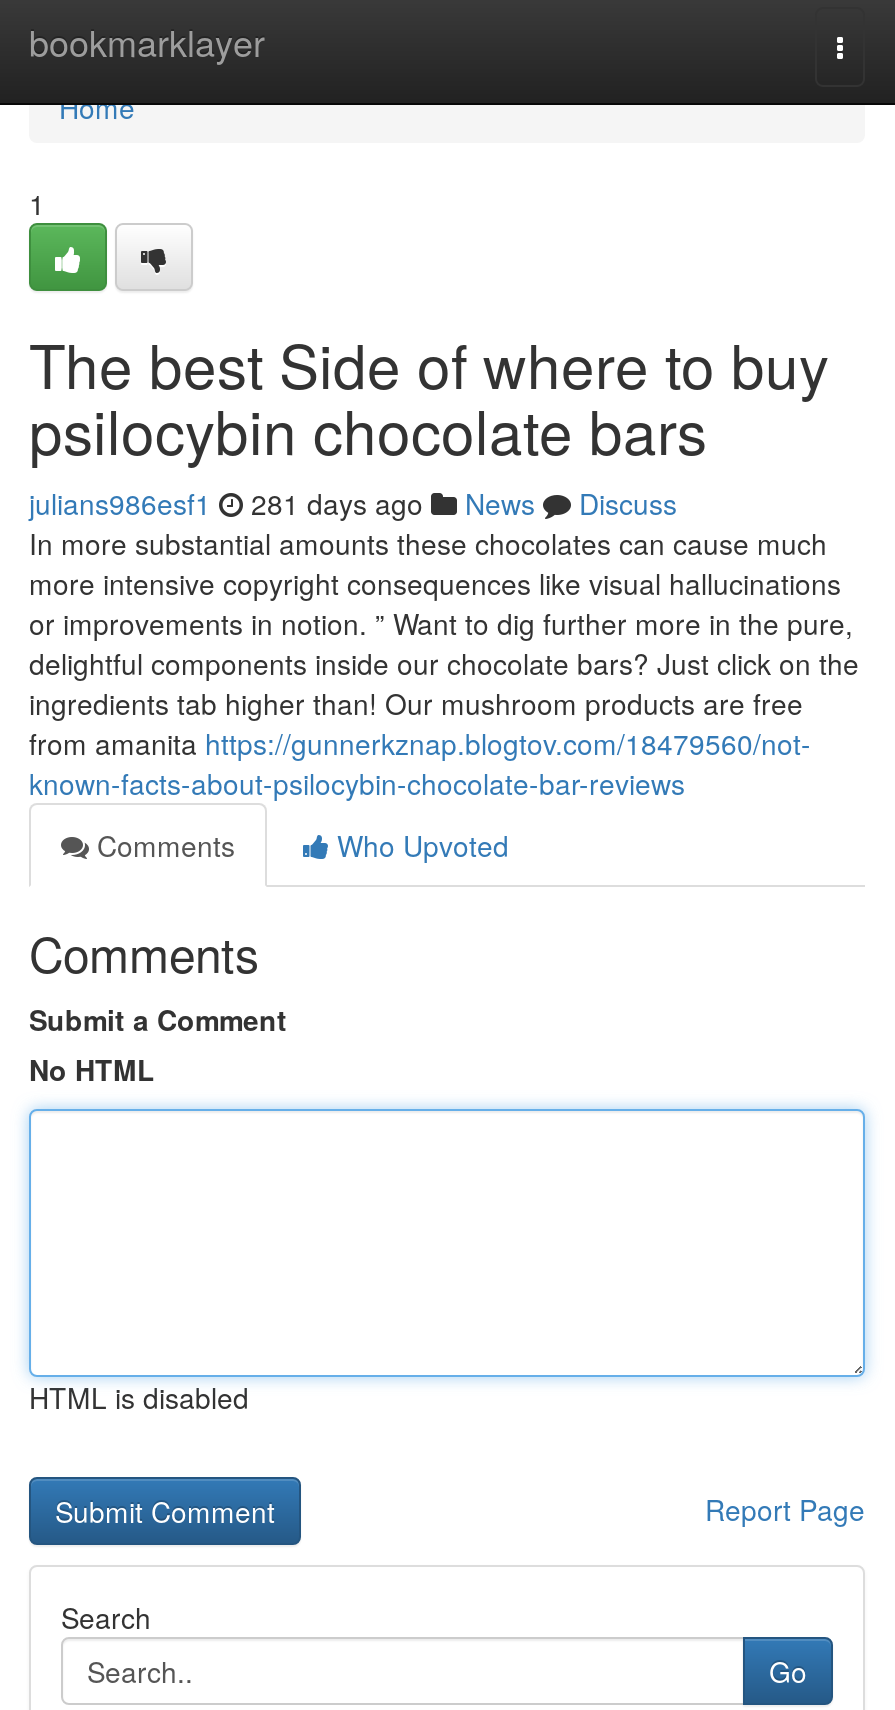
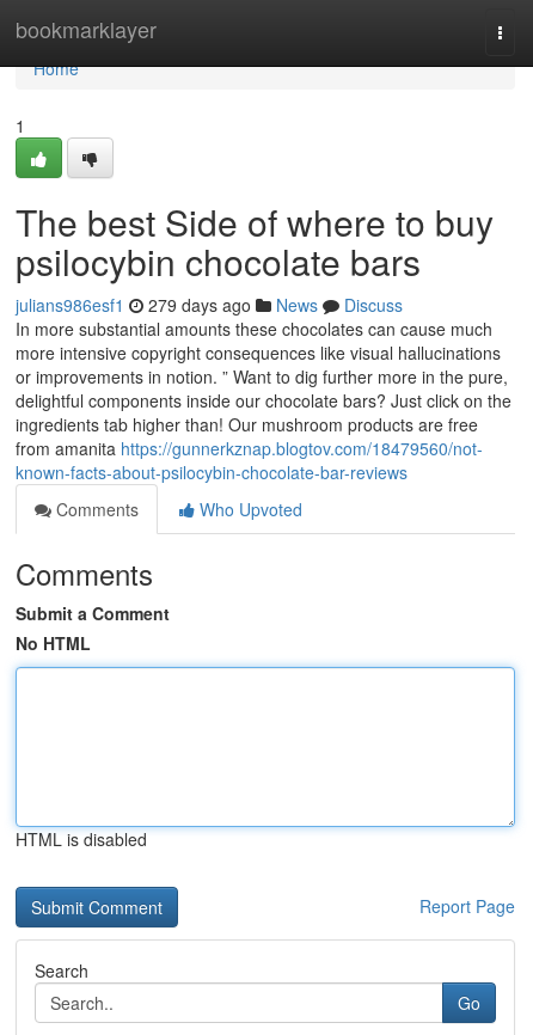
- julians986esf1 281 days ago News Discuss
+ julians986esf1 279 days ago News Discuss
